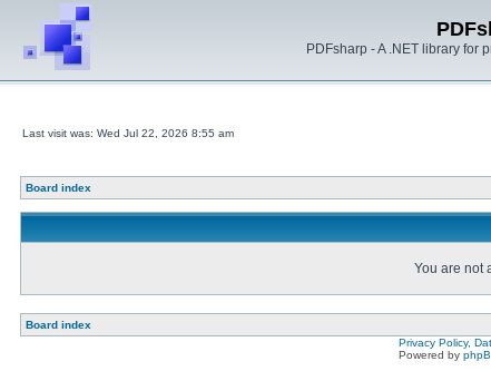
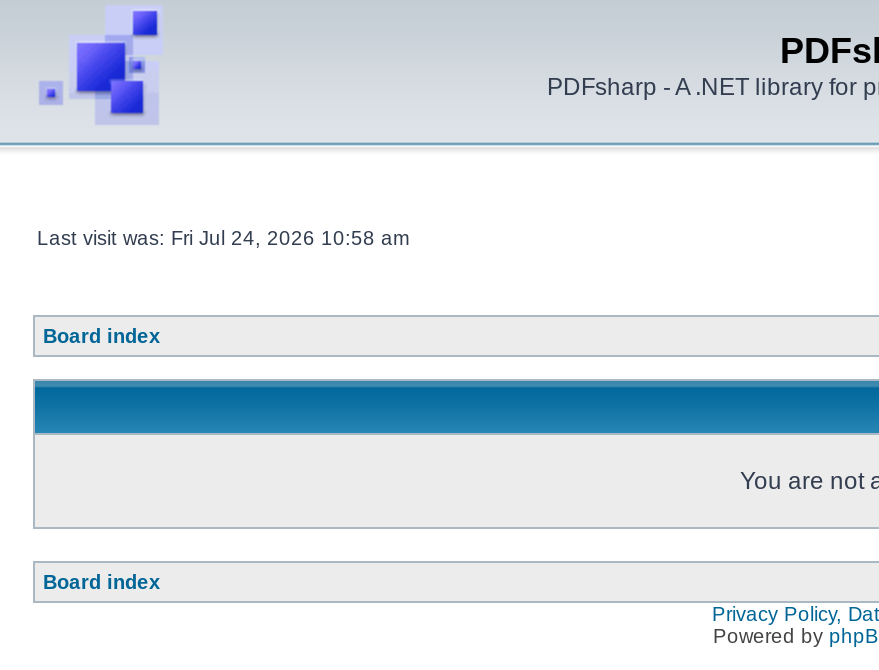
- Last visit was: Wed Jul 22, 2026 8:55 am
+ Last visit was: Fri Jul 24, 2026 10:58 am
